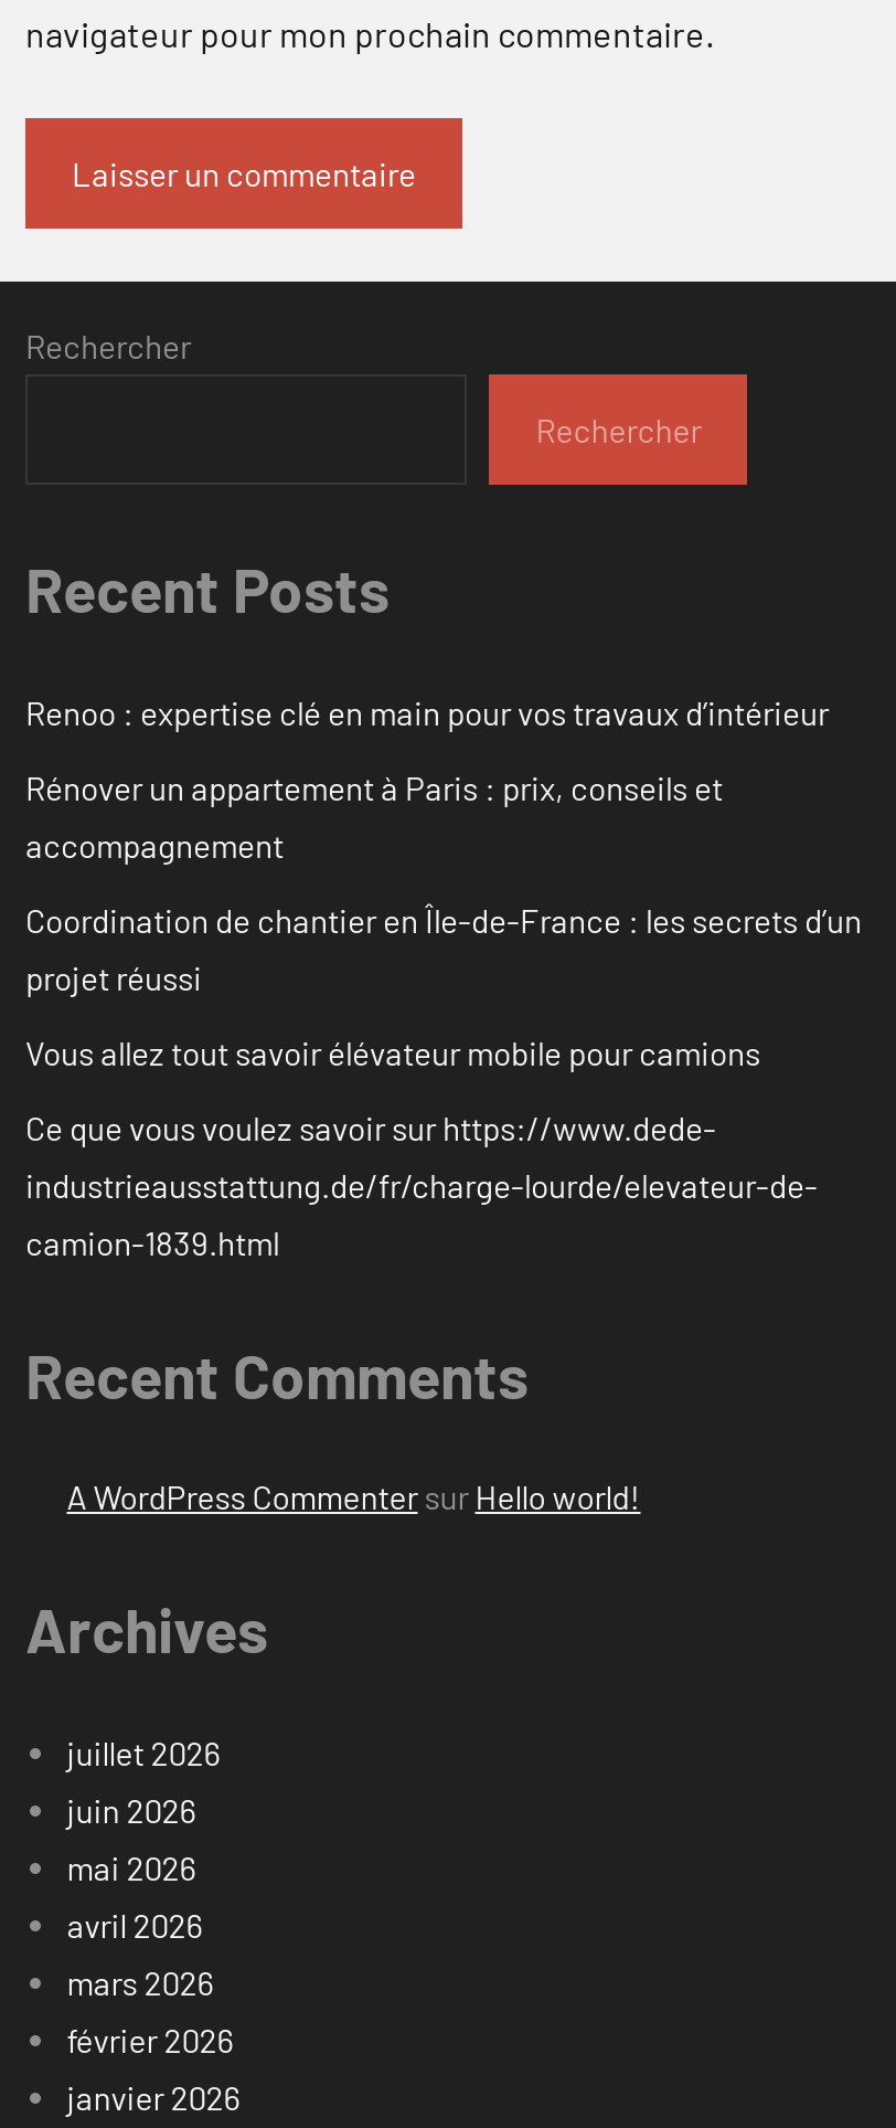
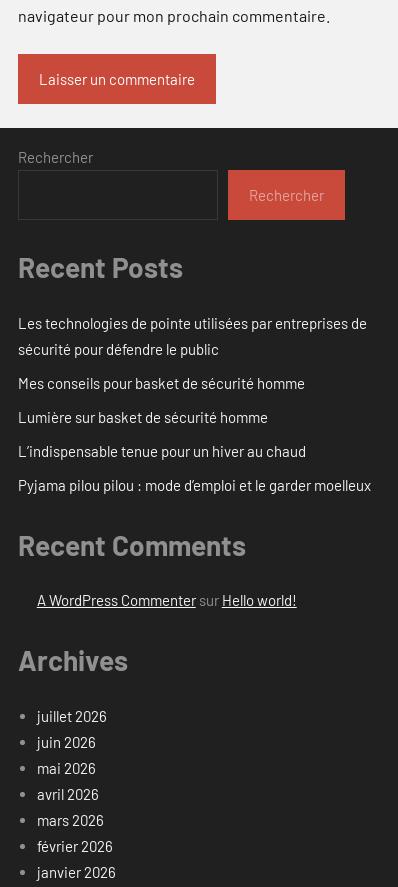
- Renoo : expertise clé en main pour vos travaux d’intérieur
+ Les technologies de pointe utilisées par entreprises de
+ sécurité pour défendre le public

- Rénover un appartement à Paris : prix, conseils et
- accompagnement
+ Mes conseils pour basket de sécurité homme

- Coordination de chantier en Île-de-France : les secrets d’un
- projet réussi
+ Lumière sur basket de sécurité homme

- Vous allez tout savoir élévateur mobile pour camions
+ L’indispensable tenue pour un hiver au chaud

- Ce que vous voulez savoir sur https://www.dede-
- industrieausstattung.de/fr/charge-lourde/elevateur-de-
- camion-1839.html
+ Pyjama pilou pilou : mode d’emploi et le garder moelleux
